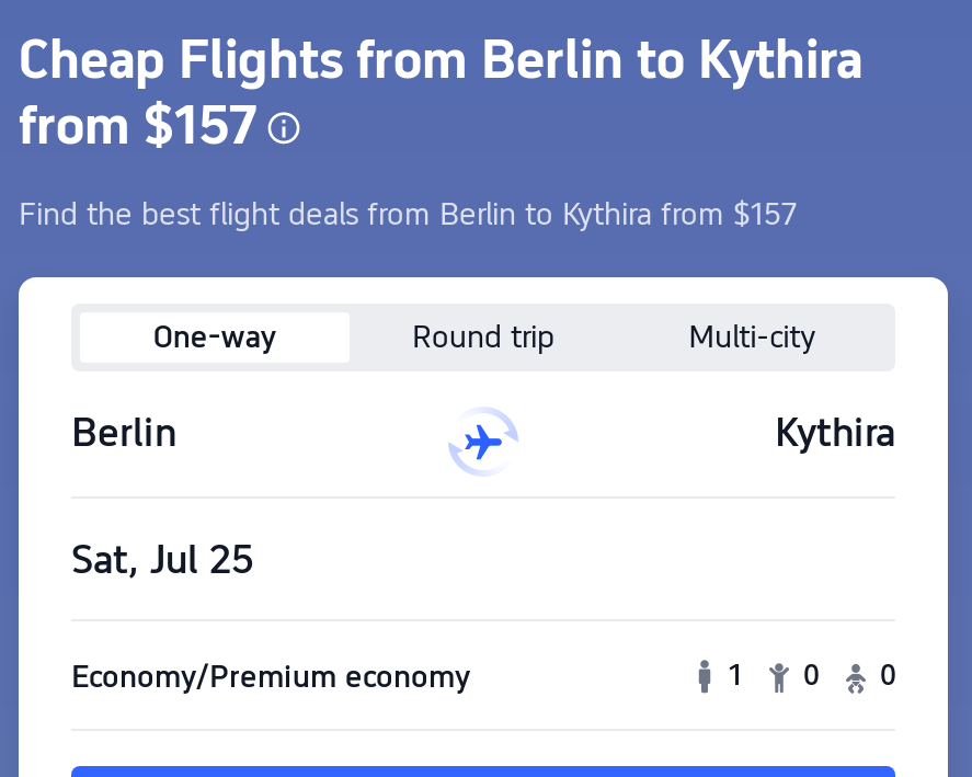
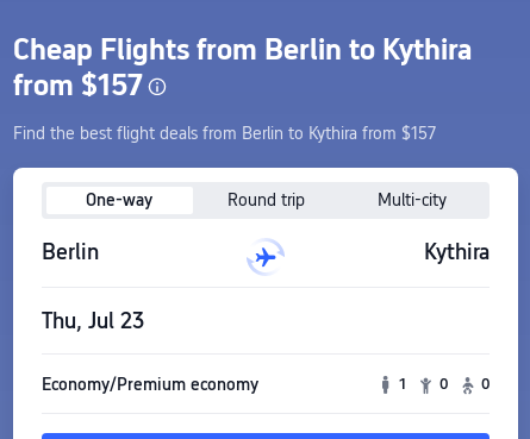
- Sat, Jul 25
+ Thu, Jul 23
